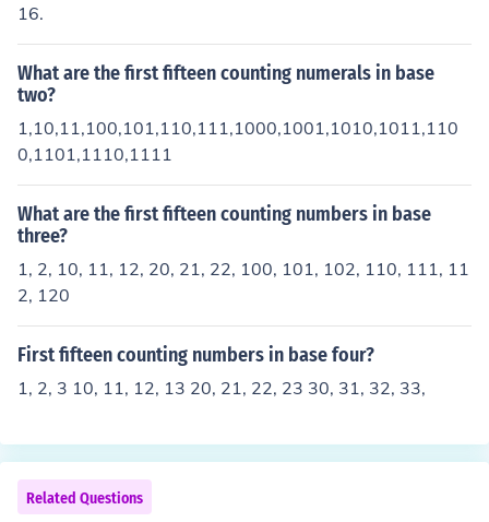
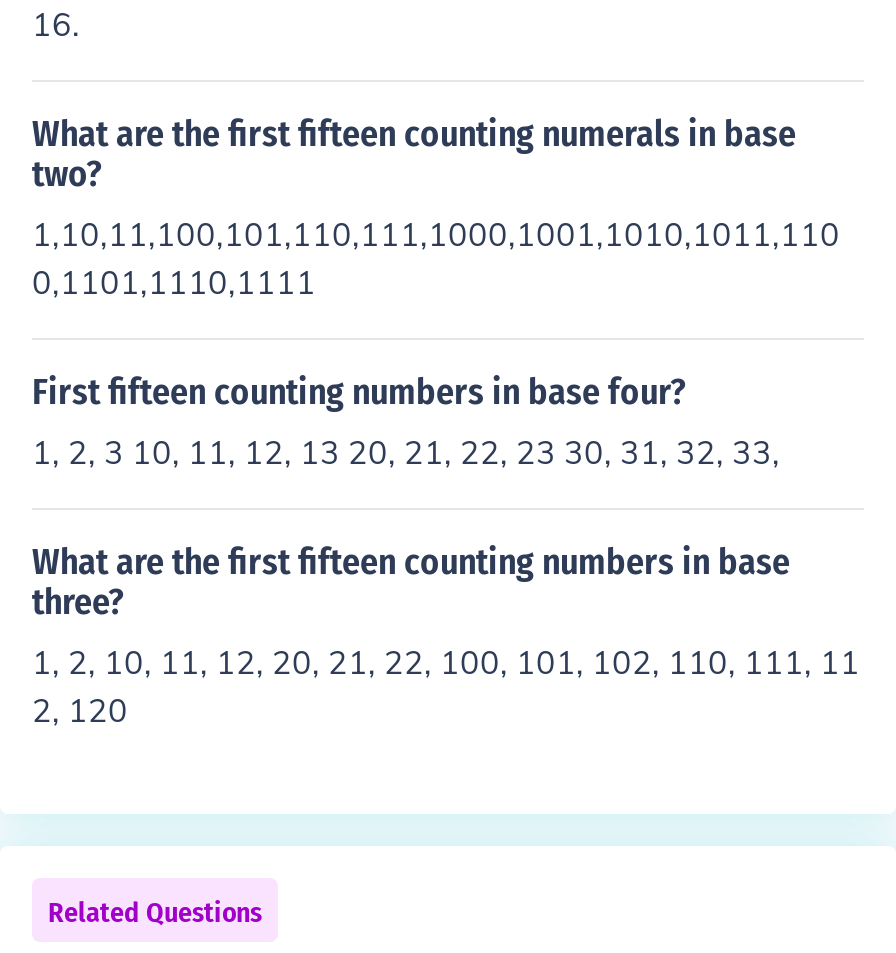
moved down: What are the first fifteen counting numbers in base | three? | 1, 2, 10, 11, 12, 20, 21, 22, 100, 101, 102, 110, 111, 11 | 2, 120

moved up: First fifteen counting numbers in base four? | 1, 2, 3 10, 11, 12, 13 20, 21, 22, 23 30, 31, 32, 33,
